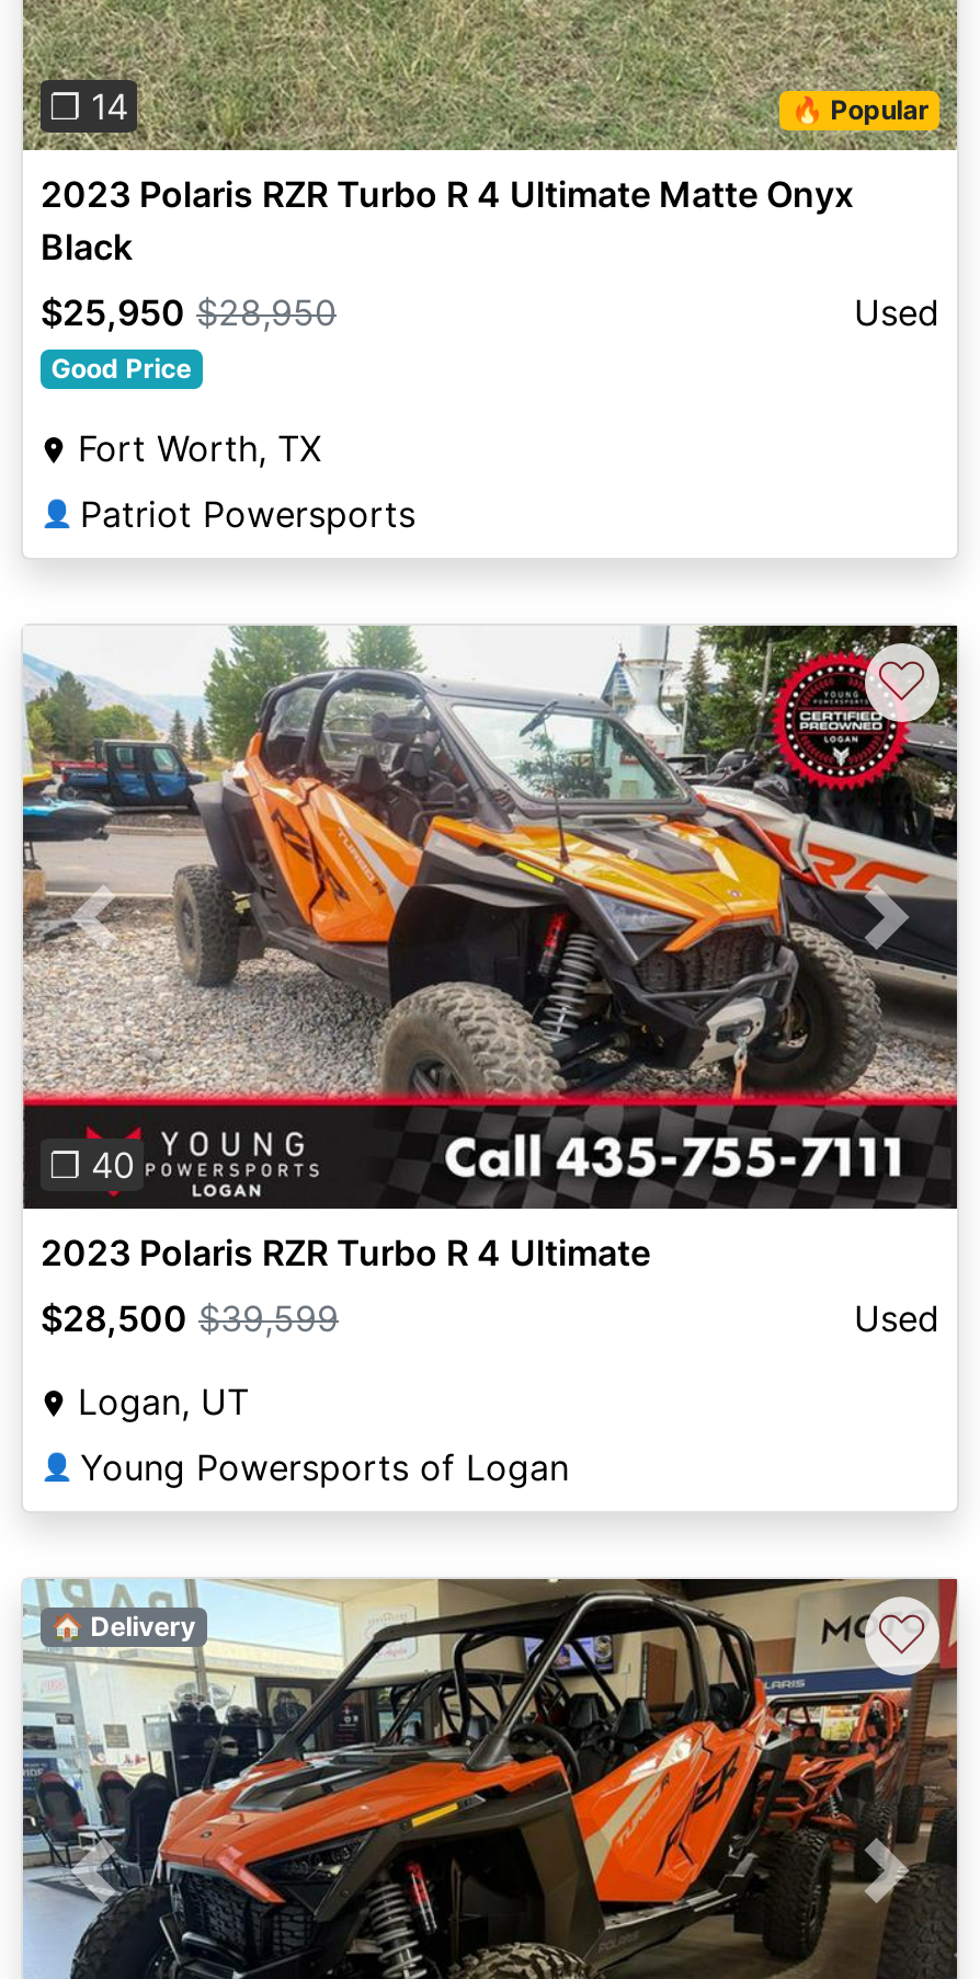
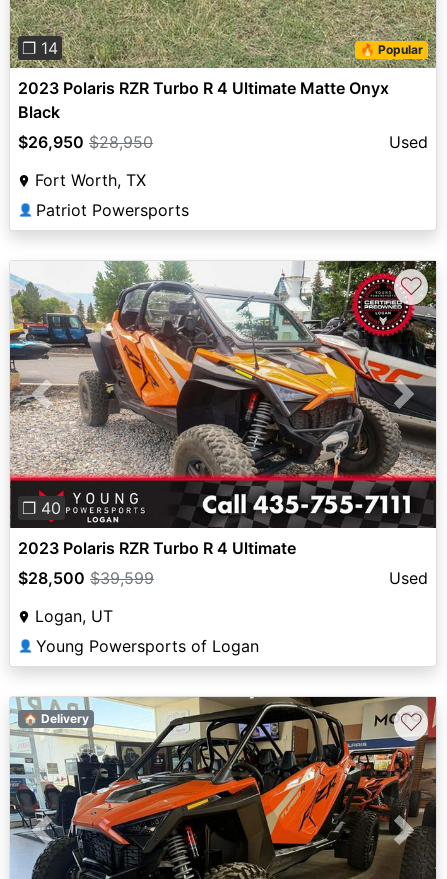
- $25,950 $28,950
+ $26,950 $28,950

- Good Price
